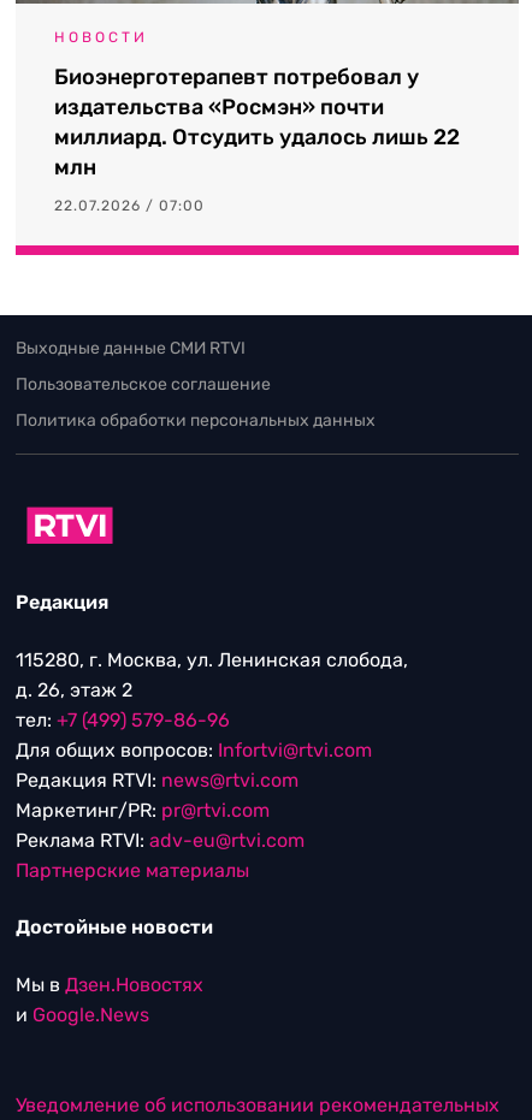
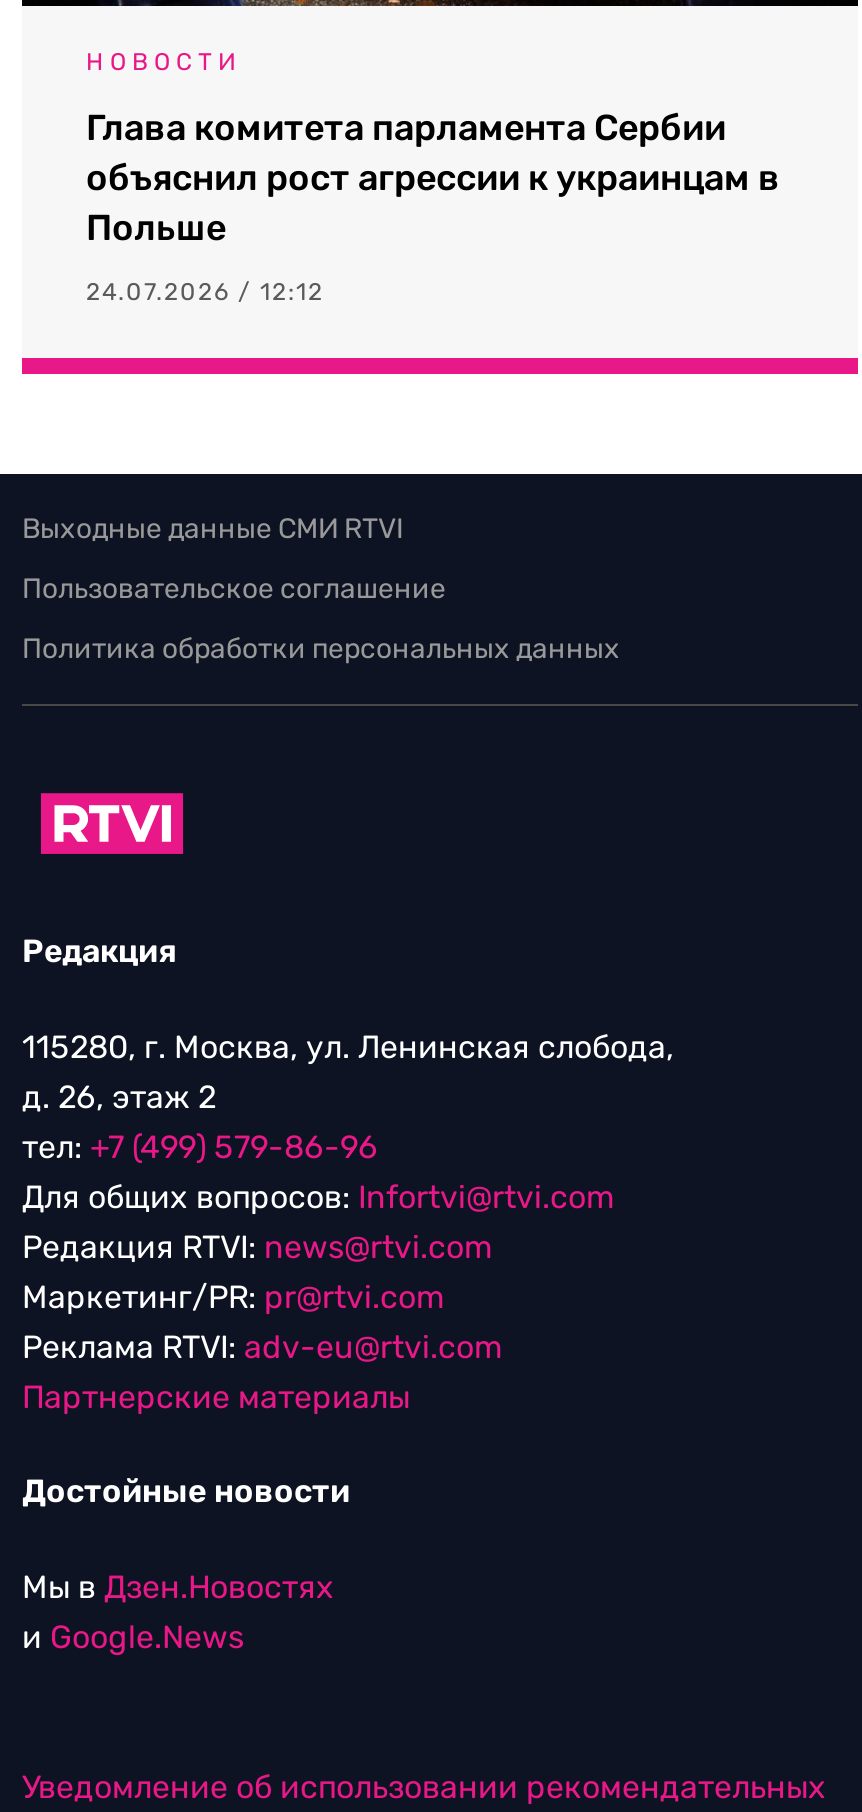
- Биоэнерготерапевт потребовал у
- издательства «Росмэн» почти
- миллиард. Отсудить удалось лишь 22
- млн
+ Глава комитета парламента Сербии
+ объяснил рост агрессии к украинцам в
+ Польше

- 22.07.2026 / 07:00
+ 24.07.2026 / 12:12
